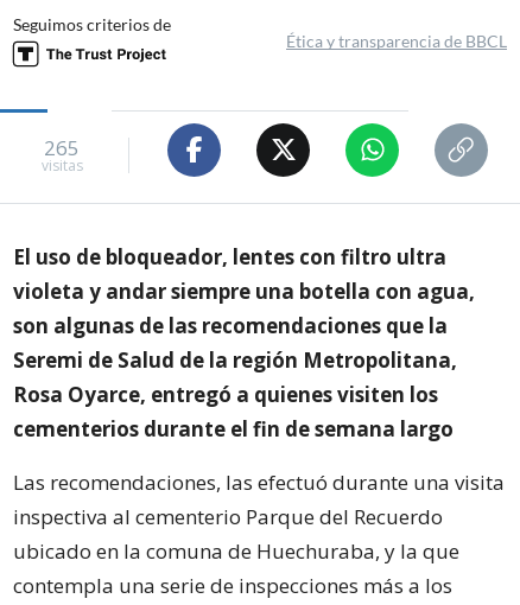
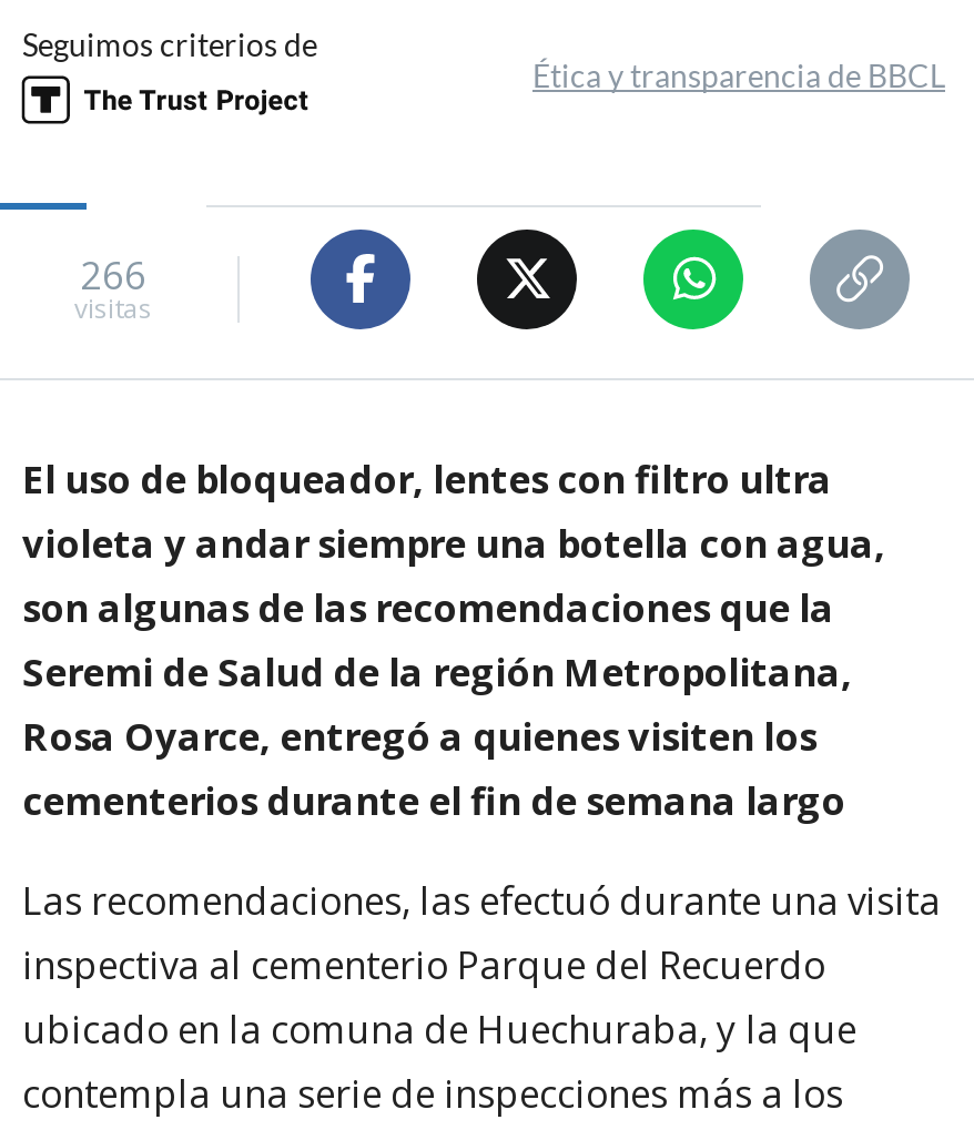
- 265
+ 266
